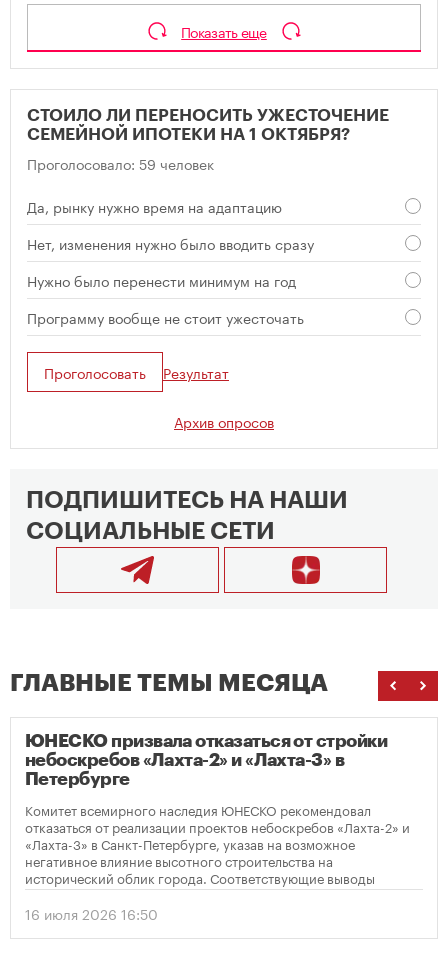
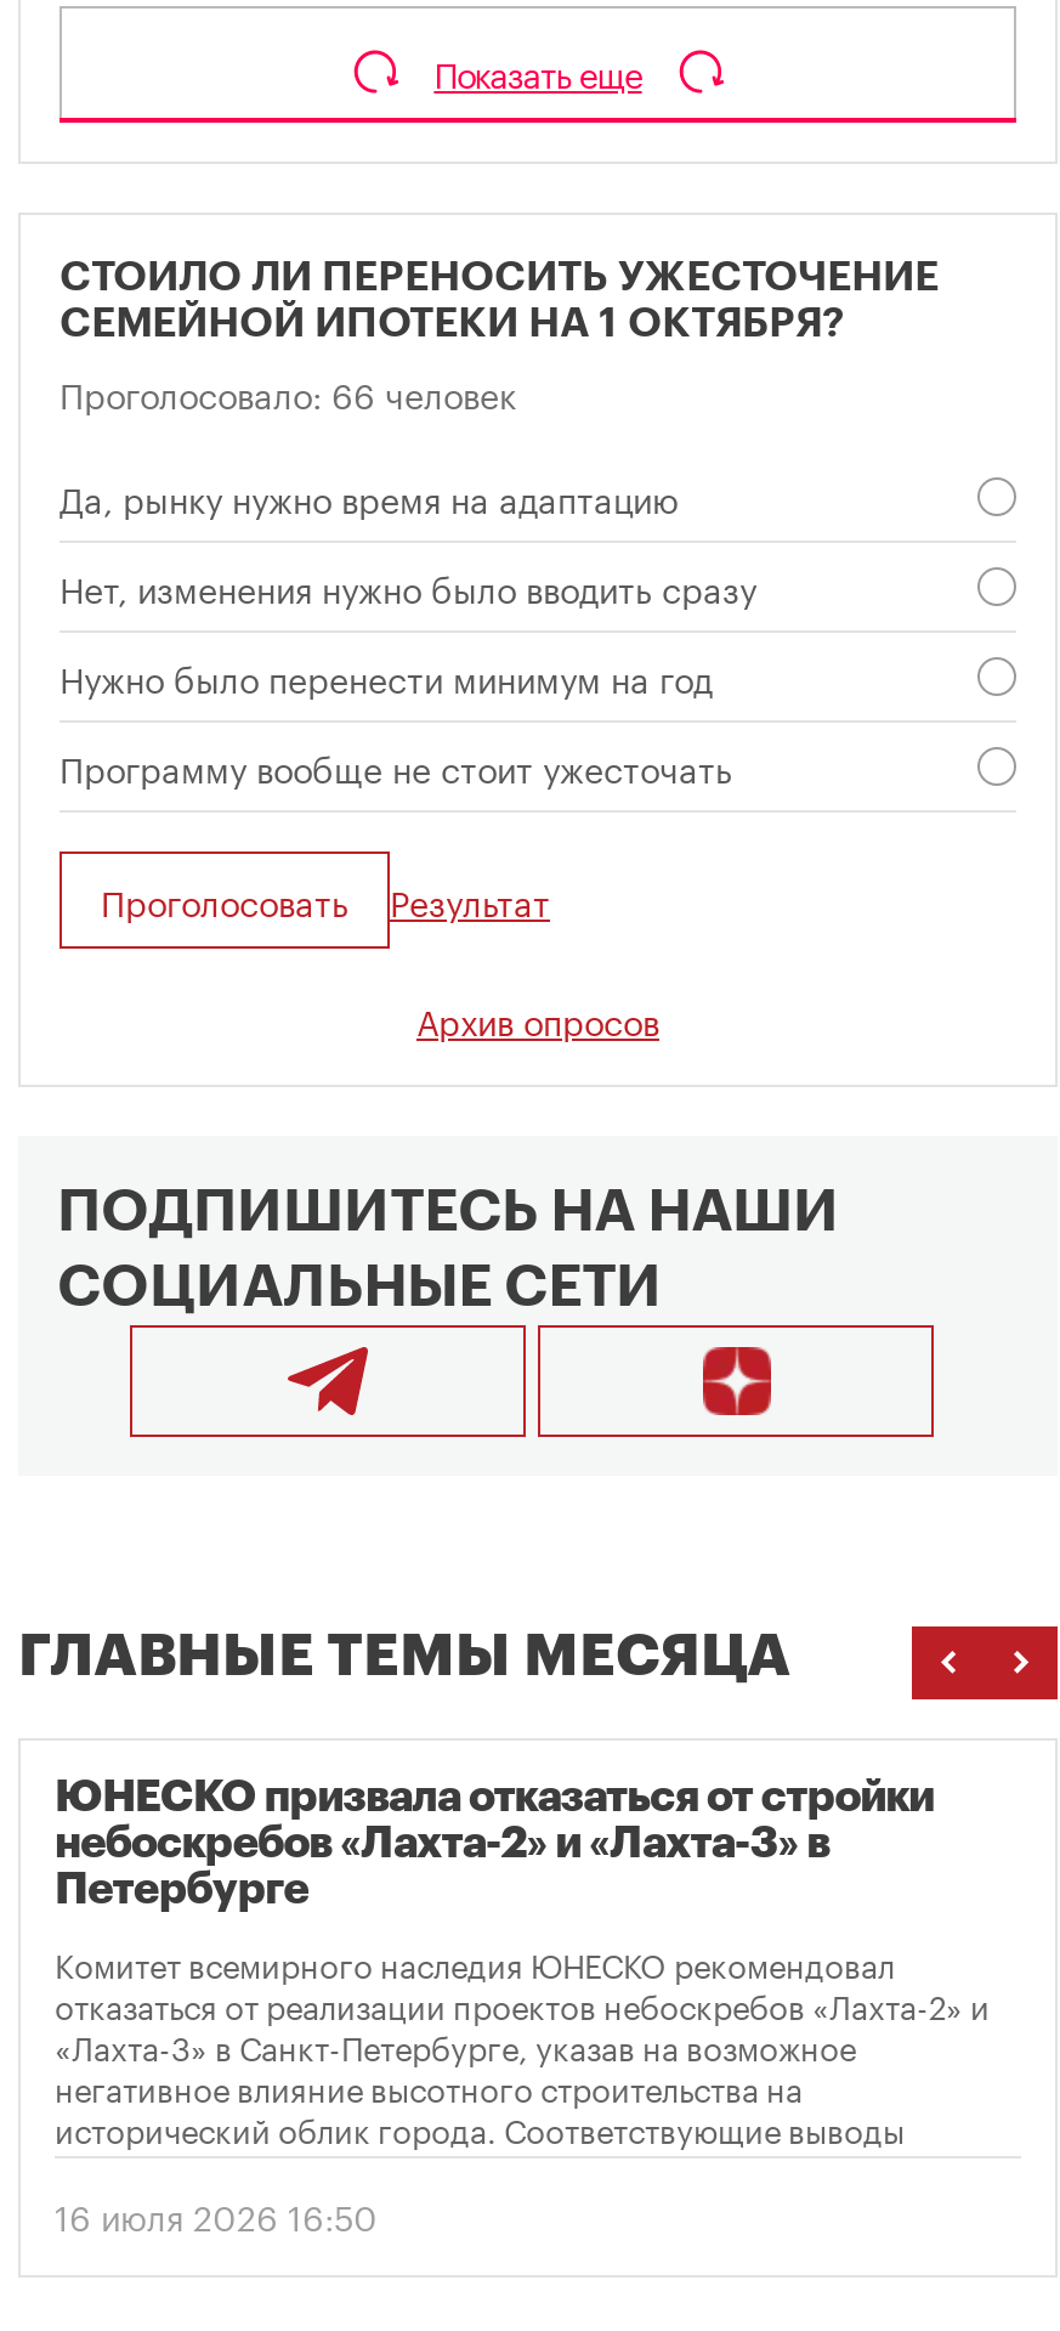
- Проголосовало: 59 человек
+ Проголосовало: 66 человек
